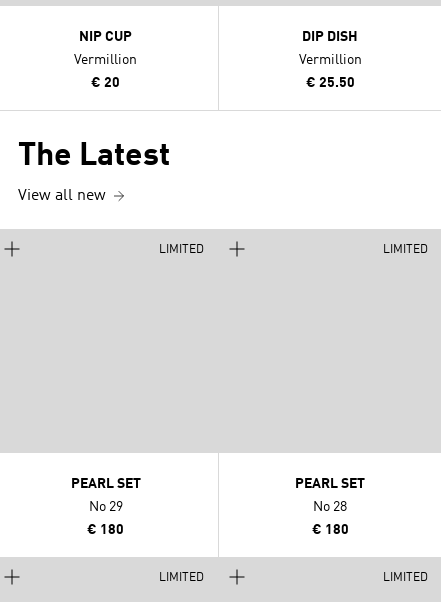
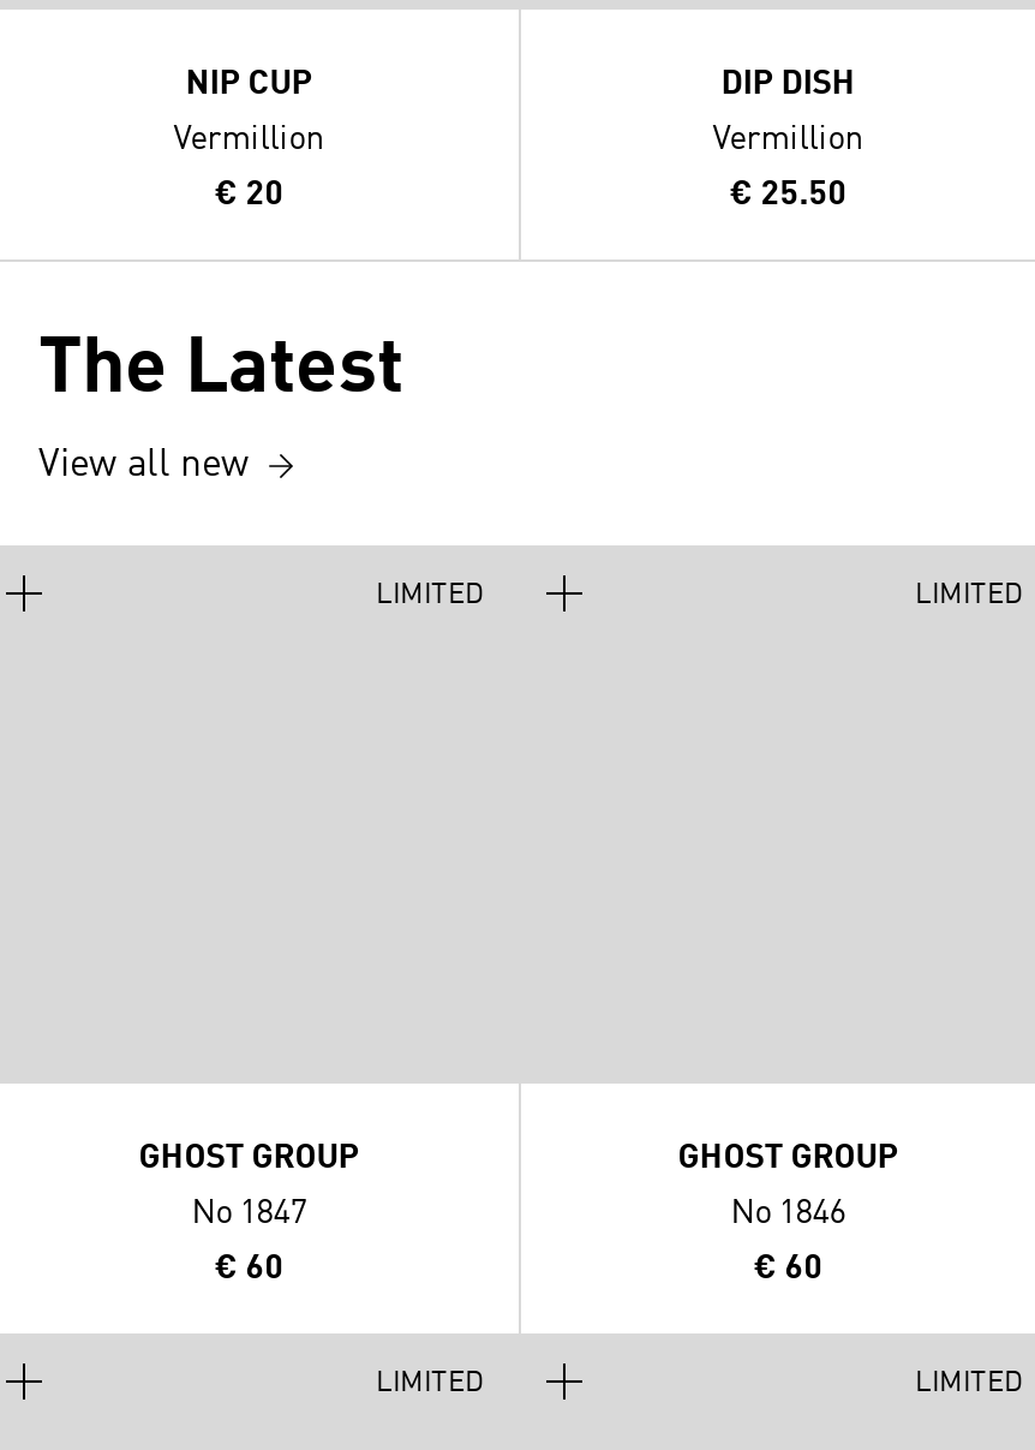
- PEARL SET
+ GHOST GROUP

- PEARL SET
+ GHOST GROUP

- No 29
+ No 1847

- No 28
+ No 1846

- € 180
+ € 60

- € 180
+ € 60
